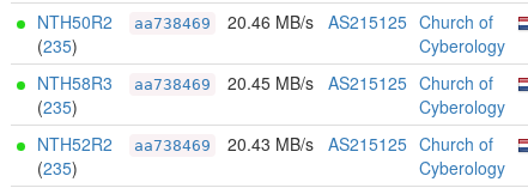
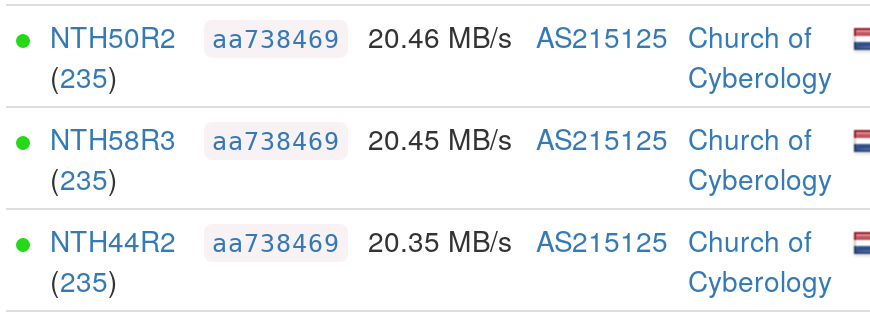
- NTH52R2
+ NTH44R2

- 20.43 MB/s AS215125 Church of
+ 20.35 MB/s AS215125 Church of
